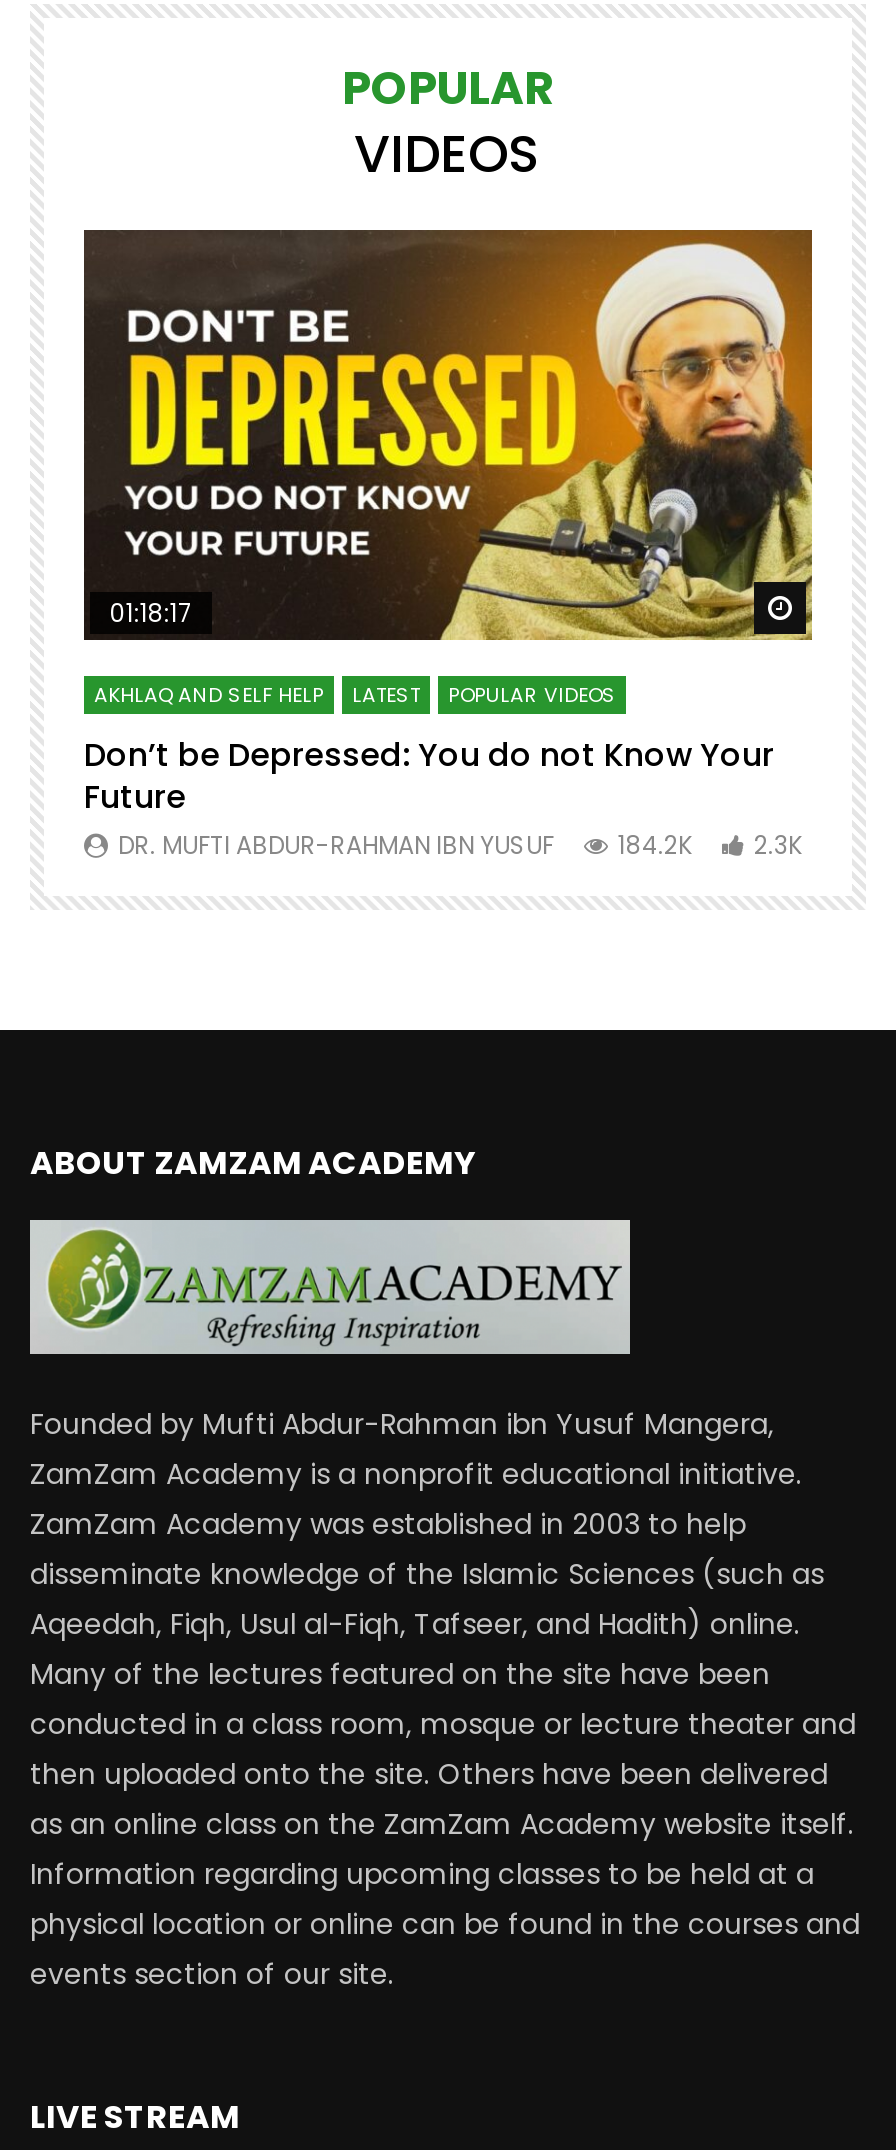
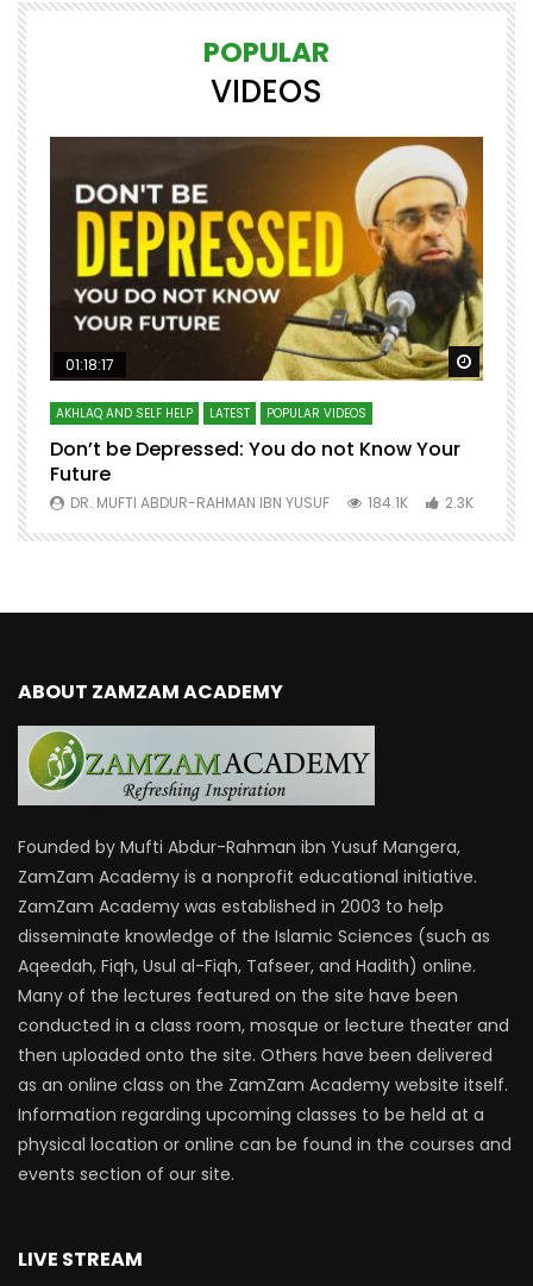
- DR. MUFTI ABDUR-RAHMAN IBN YUSUF 184.2K 2.3K
+ DR. MUFTI ABDUR-RAHMAN IBN YUSUF 184.1K 2.3K
